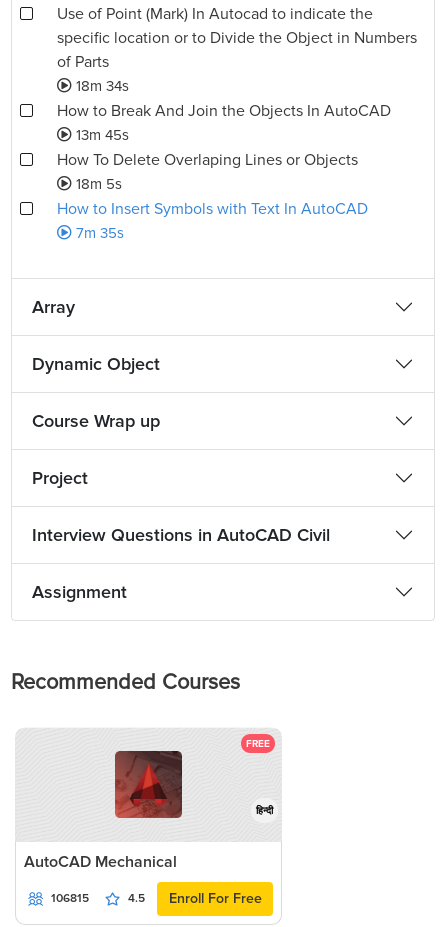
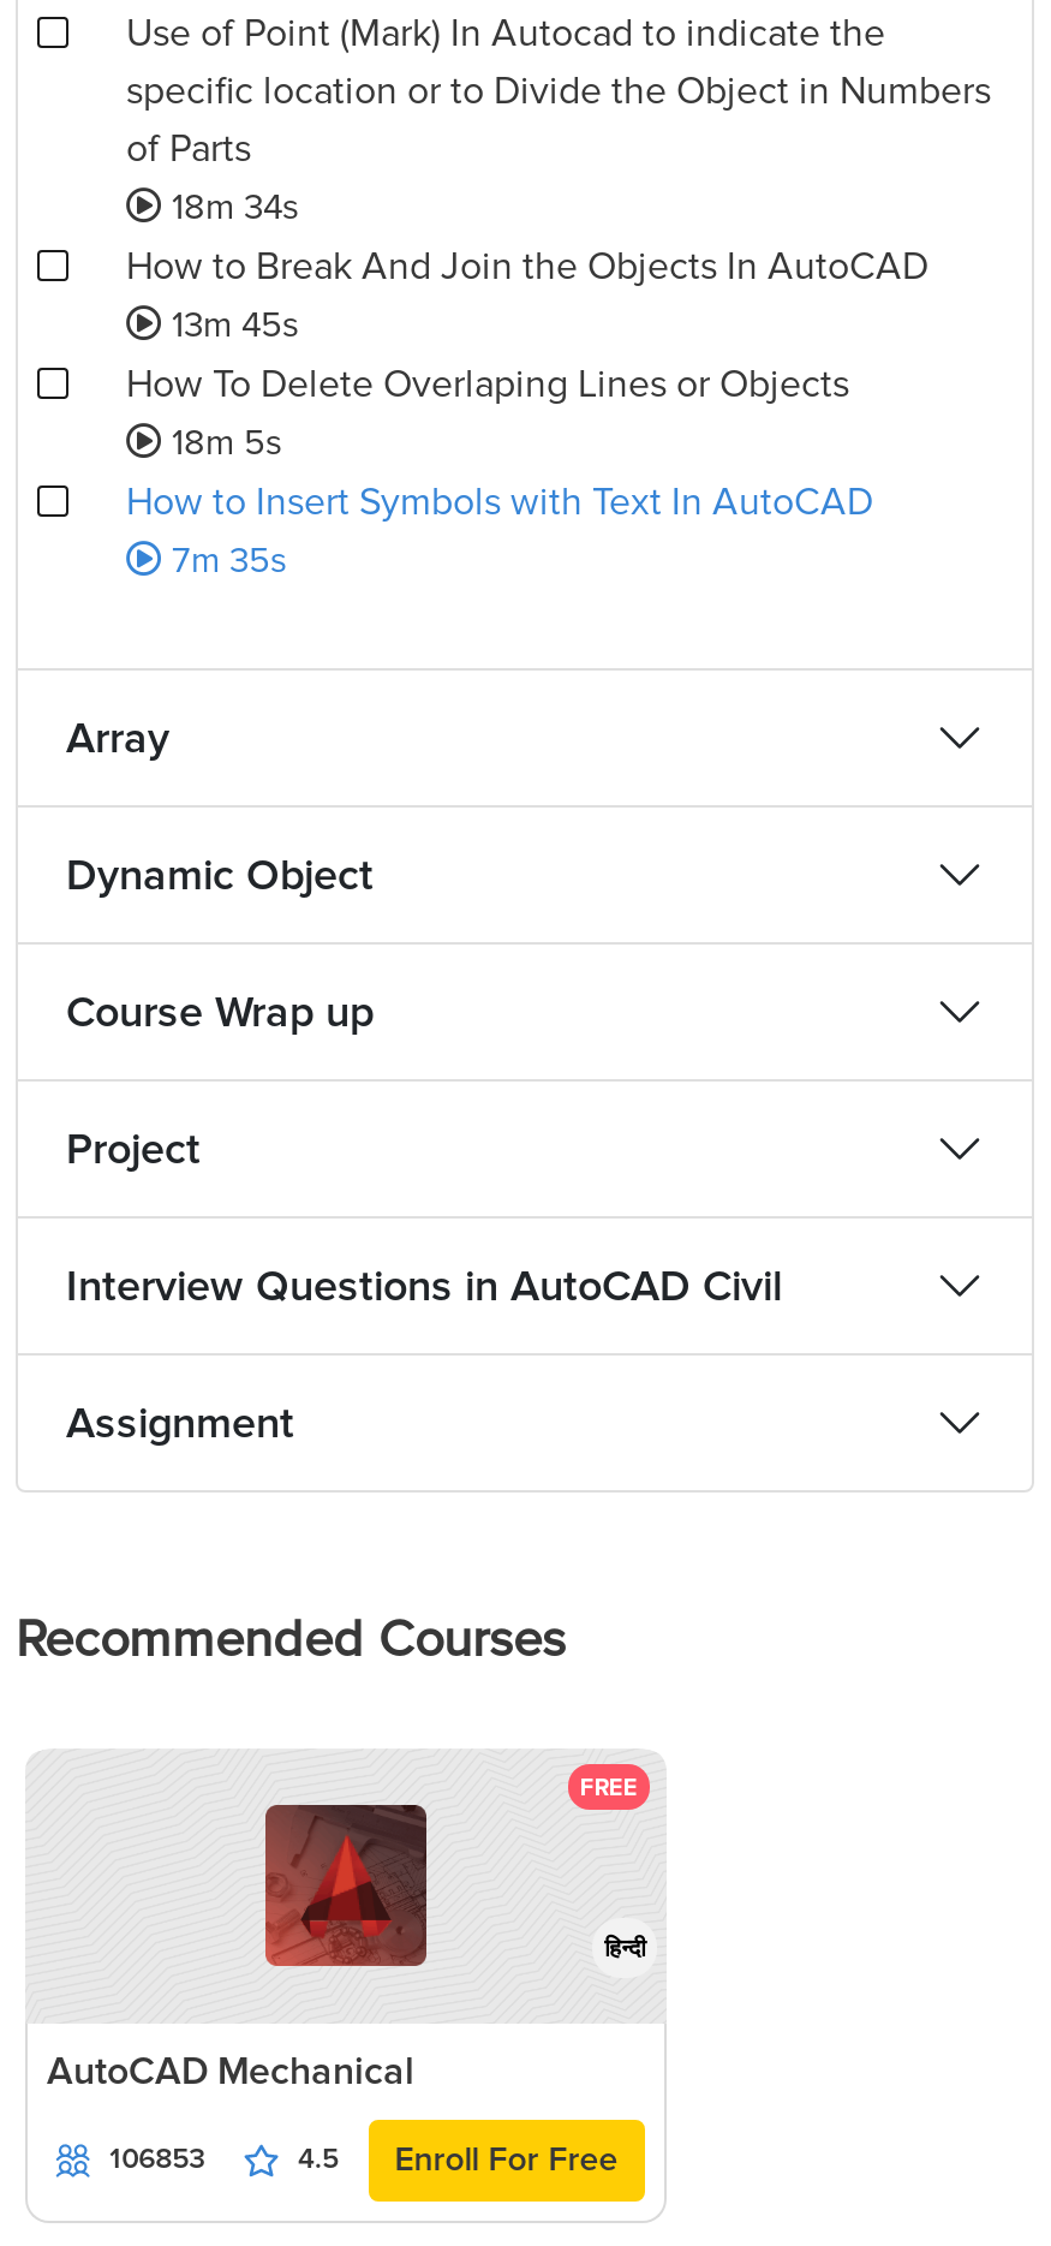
- 106815
+ 106853
